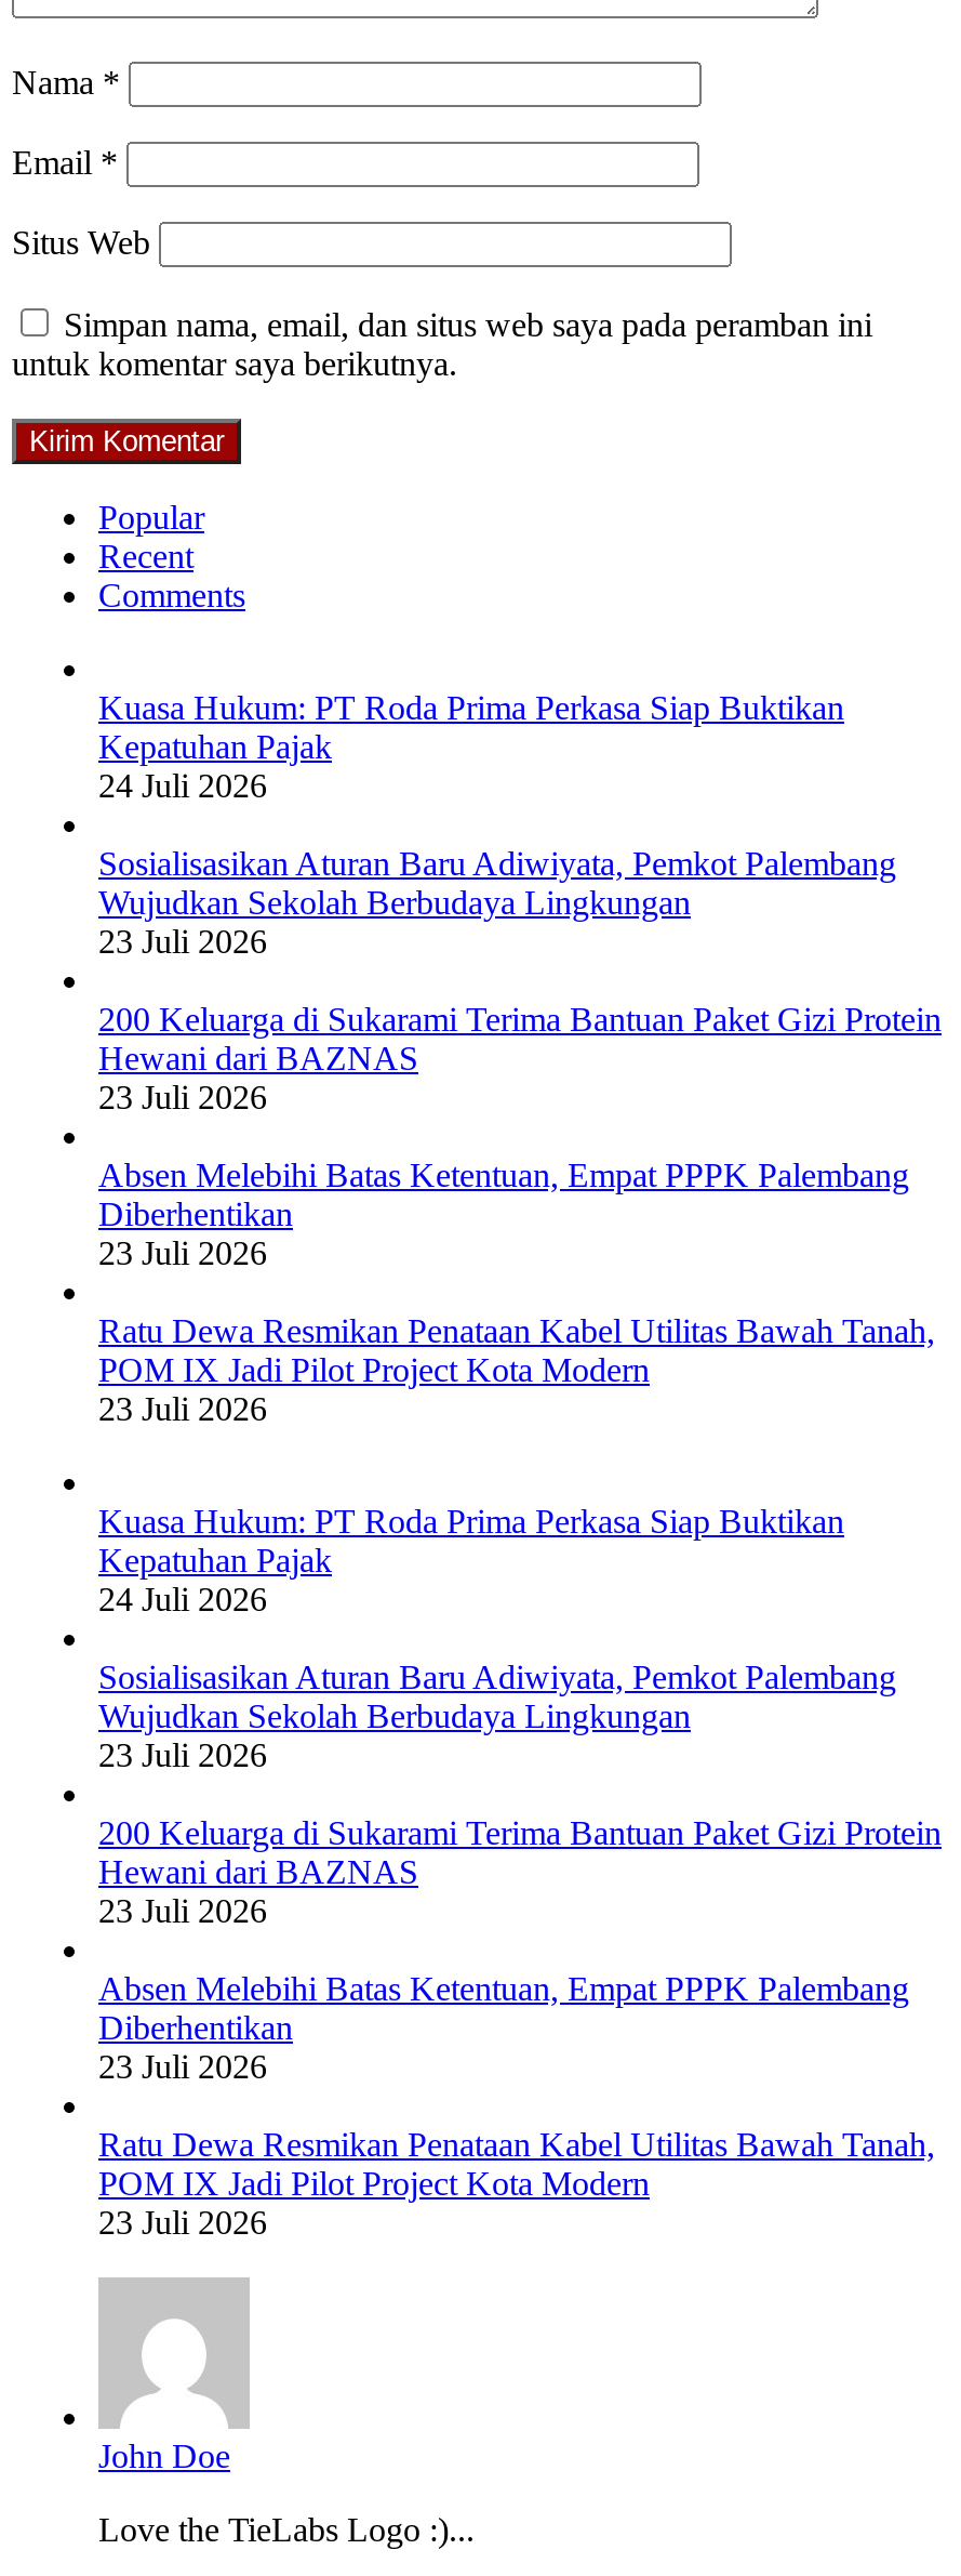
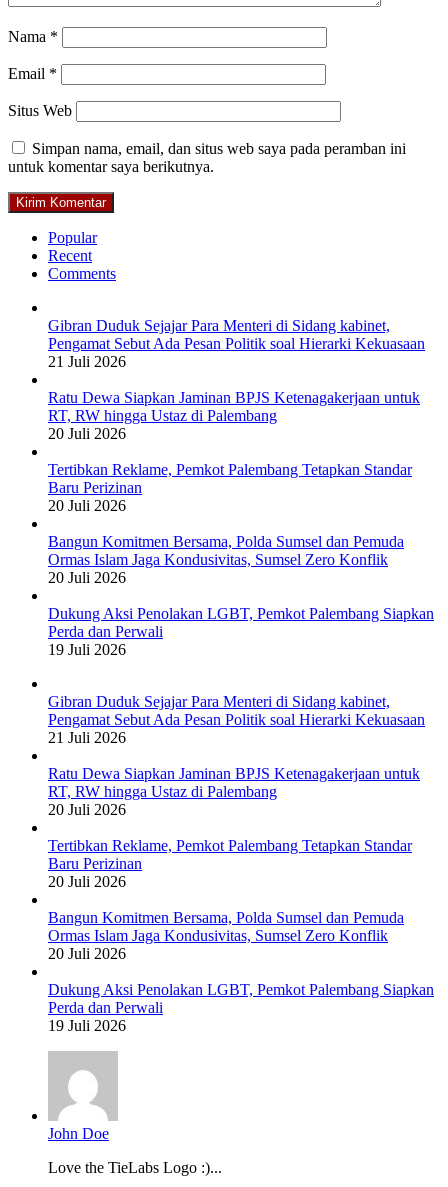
- Kuasa Hukum: PT Roda Prima Perkasa Siap Buktikan
- Kepatuhan Pajak
- 24 Juli 2026
+ Gibran Duduk Sejajar Para Menteri di Sidang kabinet,
+ Pengamat Sebut Ada Pesan Politik soal Hierarki Kekuasaan
+ 21 Juli 2026

- Sosialisasikan Aturan Baru Adiwiyata, Pemkot Palembang
- Wujudkan Sekolah Berbudaya Lingkungan
- 23 Juli 2026
+ Ratu Dewa Siapkan Jaminan BPJS Ketenagakerjaan untuk
+ RT, RW hingga Ustaz di Palembang
+ 20 Juli 2026

- 200 Keluarga di Sukarami Terima Bantuan Paket Gizi Protein
- Hewani dari BAZNAS
- 23 Juli 2026
+ Tertibkan Reklame, Pemkot Palembang Tetapkan Standar
+ Baru Perizinan
+ 20 Juli 2026

- Absen Melebihi Batas Ketentuan, Empat PPPK Palembang
- Diberhentikan
- 23 Juli 2026
+ Bangun Komitmen Bersama, Polda Sumsel dan Pemuda
+ Ormas Islam Jaga Kondusivitas, Sumsel Zero Konflik
+ 20 Juli 2026

- Ratu Dewa Resmikan Penataan Kabel Utilitas Bawah Tanah,
- POM IX Jadi Pilot Project Kota Modern
- 23 Juli 2026
+ Dukung Aksi Penolakan LGBT, Pemkot Palembang Siapkan
+ Perda dan Perwali
+ 19 Juli 2026

- Kuasa Hukum: PT Roda Prima Perkasa Siap Buktikan
- Kepatuhan Pajak
- 24 Juli 2026
+ Gibran Duduk Sejajar Para Menteri di Sidang kabinet,
+ Pengamat Sebut Ada Pesan Politik soal Hierarki Kekuasaan
+ 21 Juli 2026

- Sosialisasikan Aturan Baru Adiwiyata, Pemkot Palembang
- Wujudkan Sekolah Berbudaya Lingkungan
- 23 Juli 2026
+ Ratu Dewa Siapkan Jaminan BPJS Ketenagakerjaan untuk
+ RT, RW hingga Ustaz di Palembang
+ 20 Juli 2026

- 200 Keluarga di Sukarami Terima Bantuan Paket Gizi Protein
- Hewani dari BAZNAS
- 23 Juli 2026
+ Tertibkan Reklame, Pemkot Palembang Tetapkan Standar
+ Baru Perizinan
+ 20 Juli 2026

- Absen Melebihi Batas Ketentuan, Empat PPPK Palembang
- Diberhentikan
- 23 Juli 2026
+ Bangun Komitmen Bersama, Polda Sumsel dan Pemuda
+ Ormas Islam Jaga Kondusivitas, Sumsel Zero Konflik
+ 20 Juli 2026

- Ratu Dewa Resmikan Penataan Kabel Utilitas Bawah Tanah,
- POM IX Jadi Pilot Project Kota Modern
- 23 Juli 2026
+ Dukung Aksi Penolakan LGBT, Pemkot Palembang Siapkan
+ Perda dan Perwali
+ 19 Juli 2026
